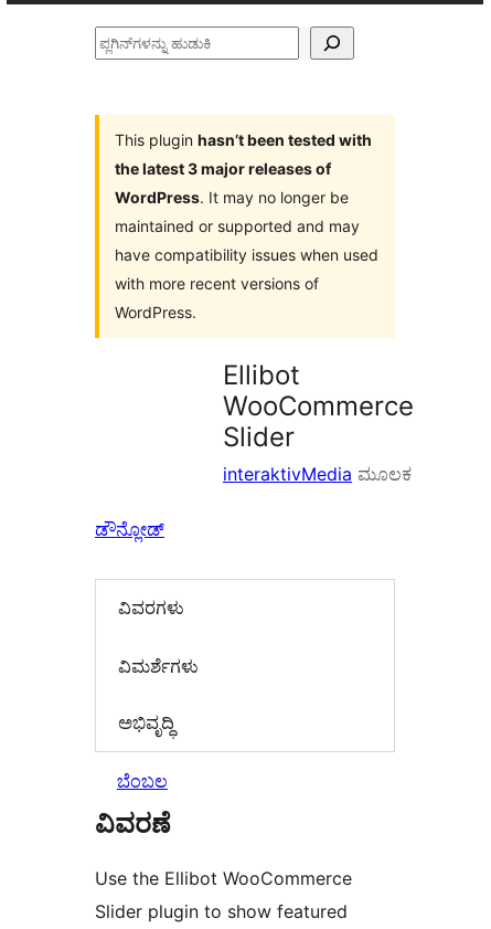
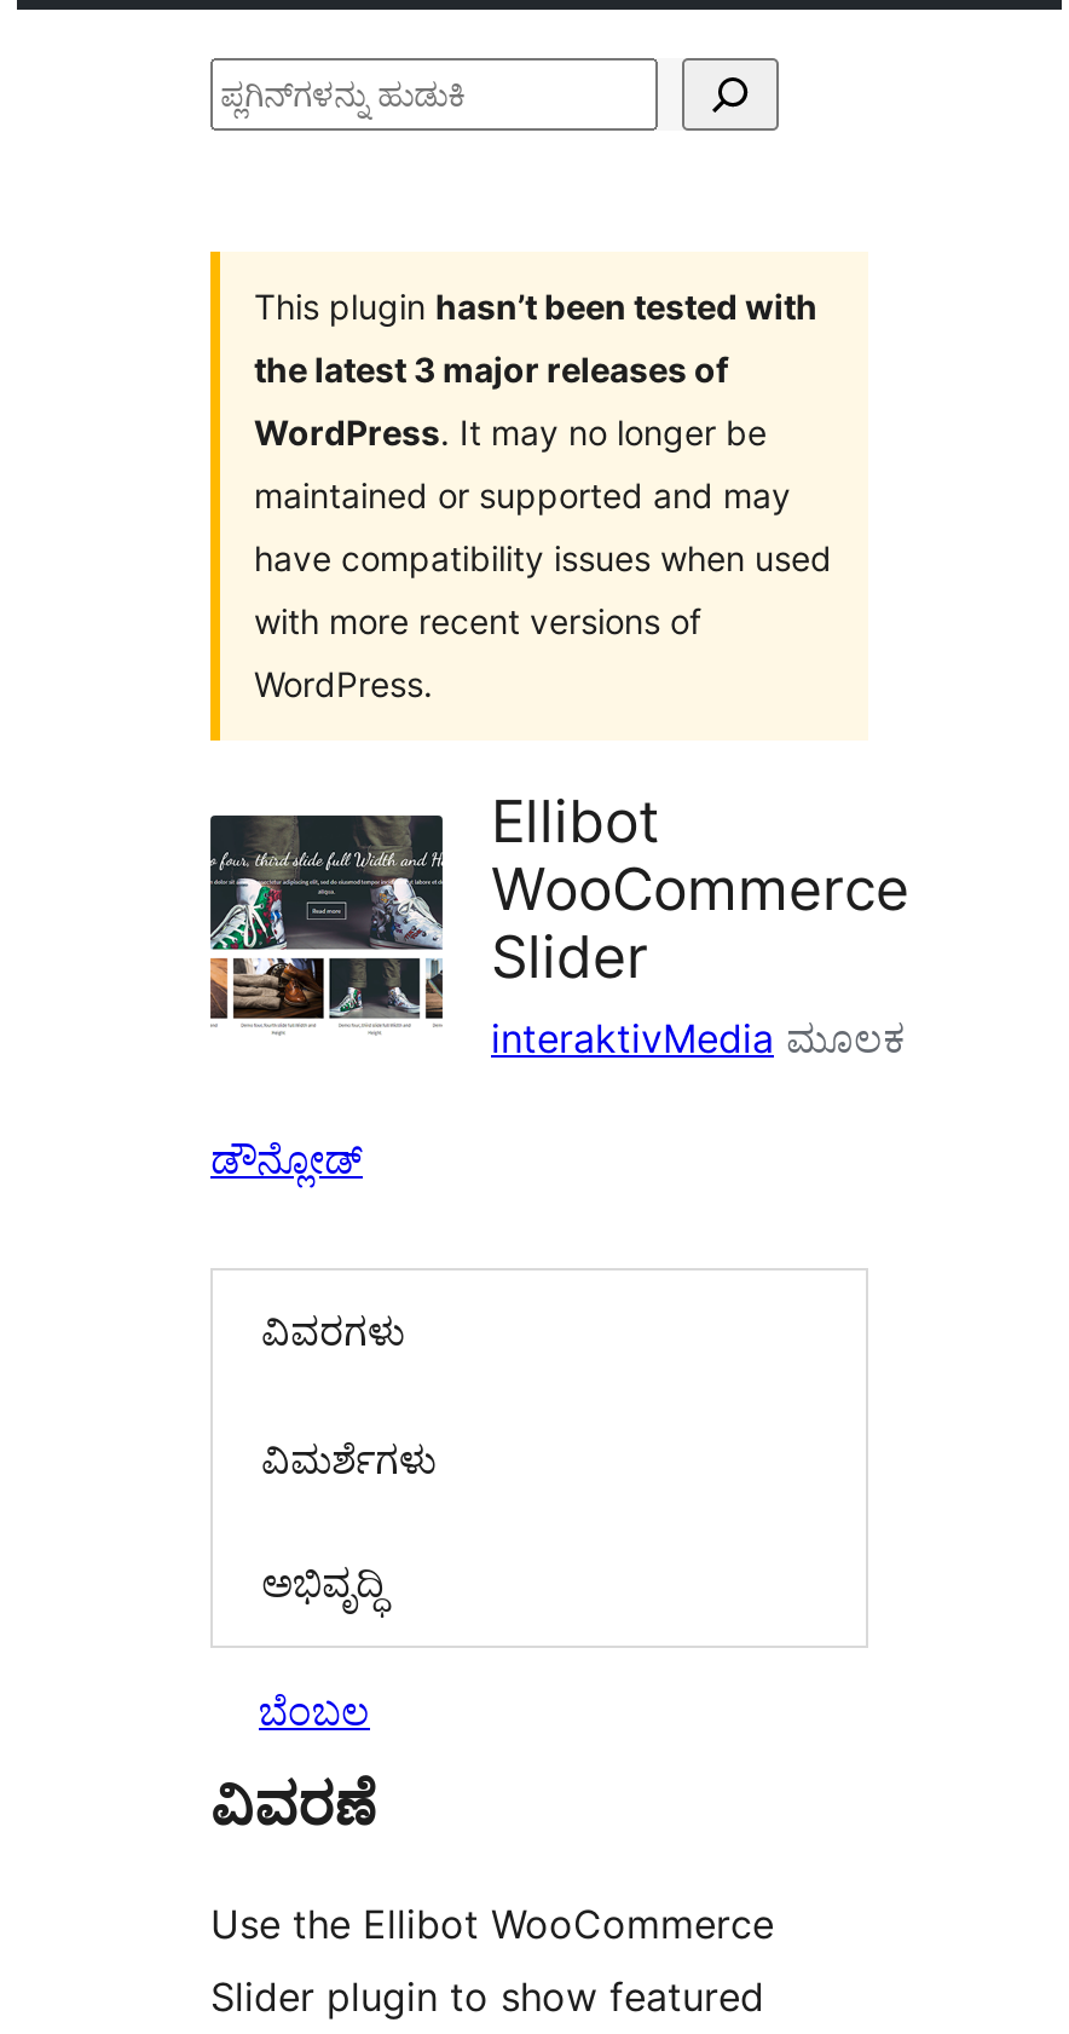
+ [image]
